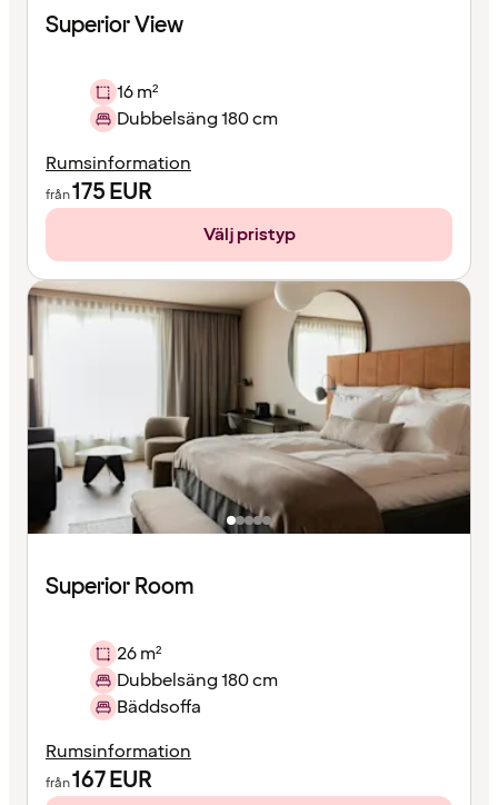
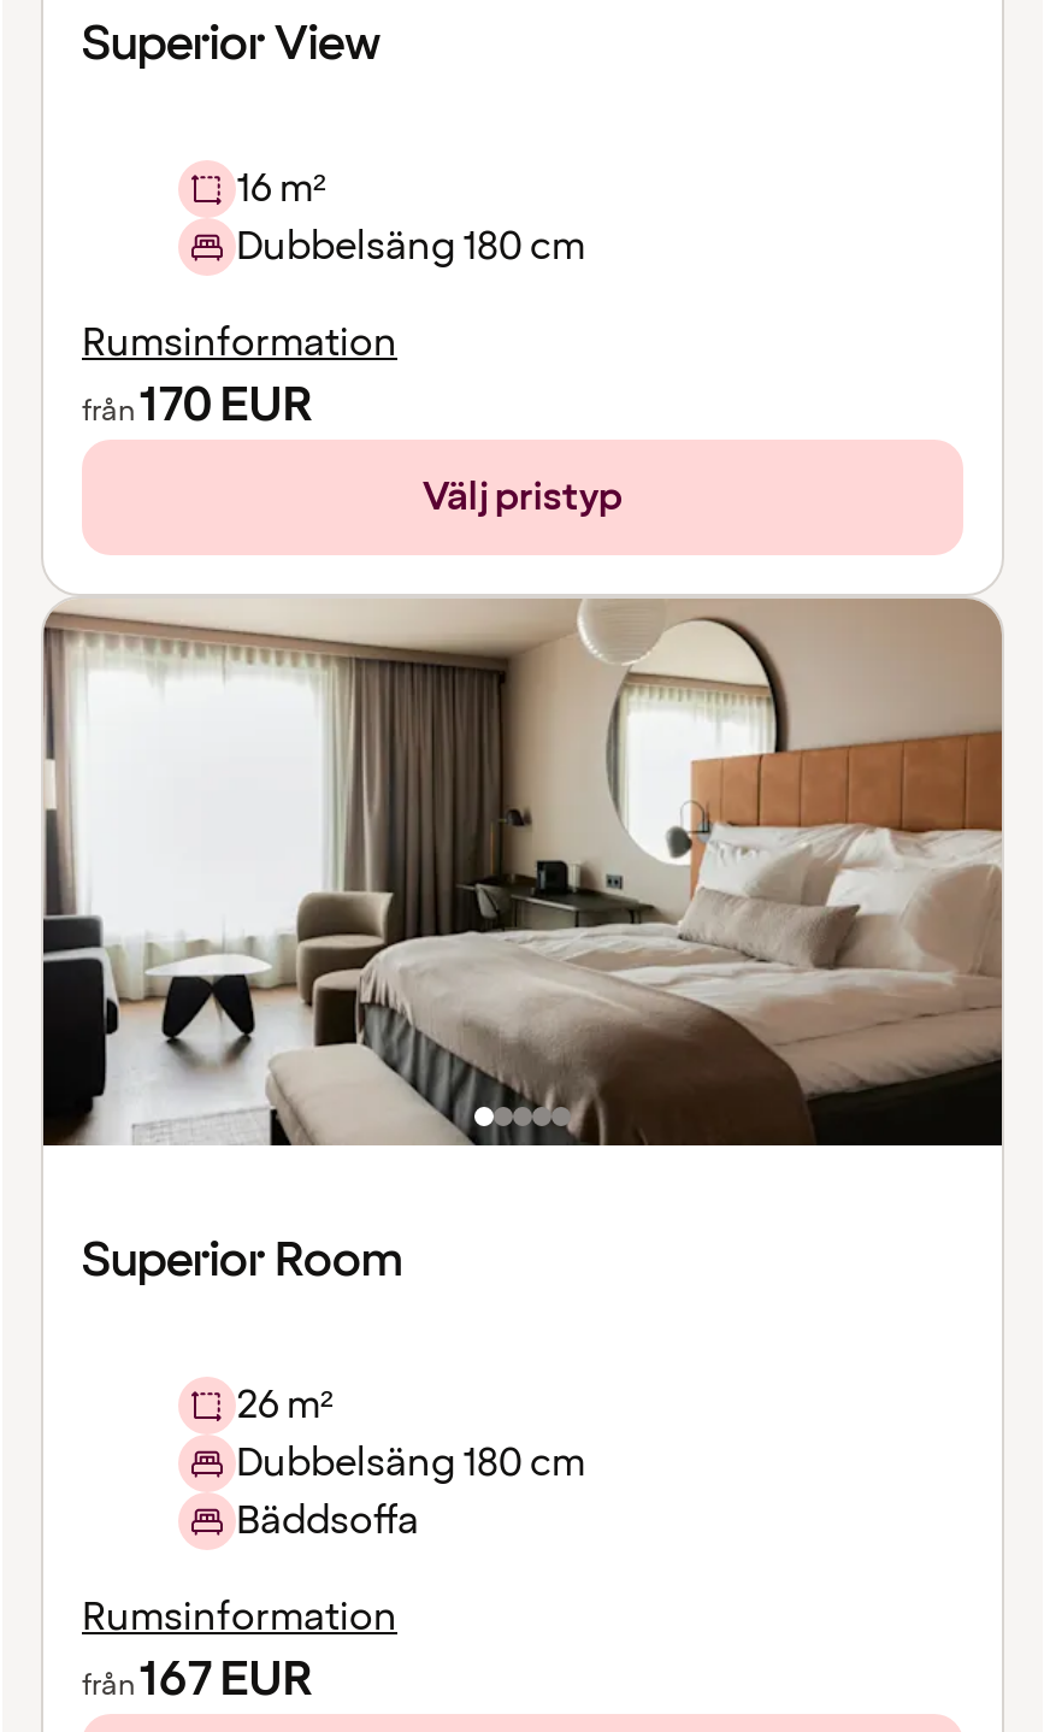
- från175 EUR
+ från170 EUR
